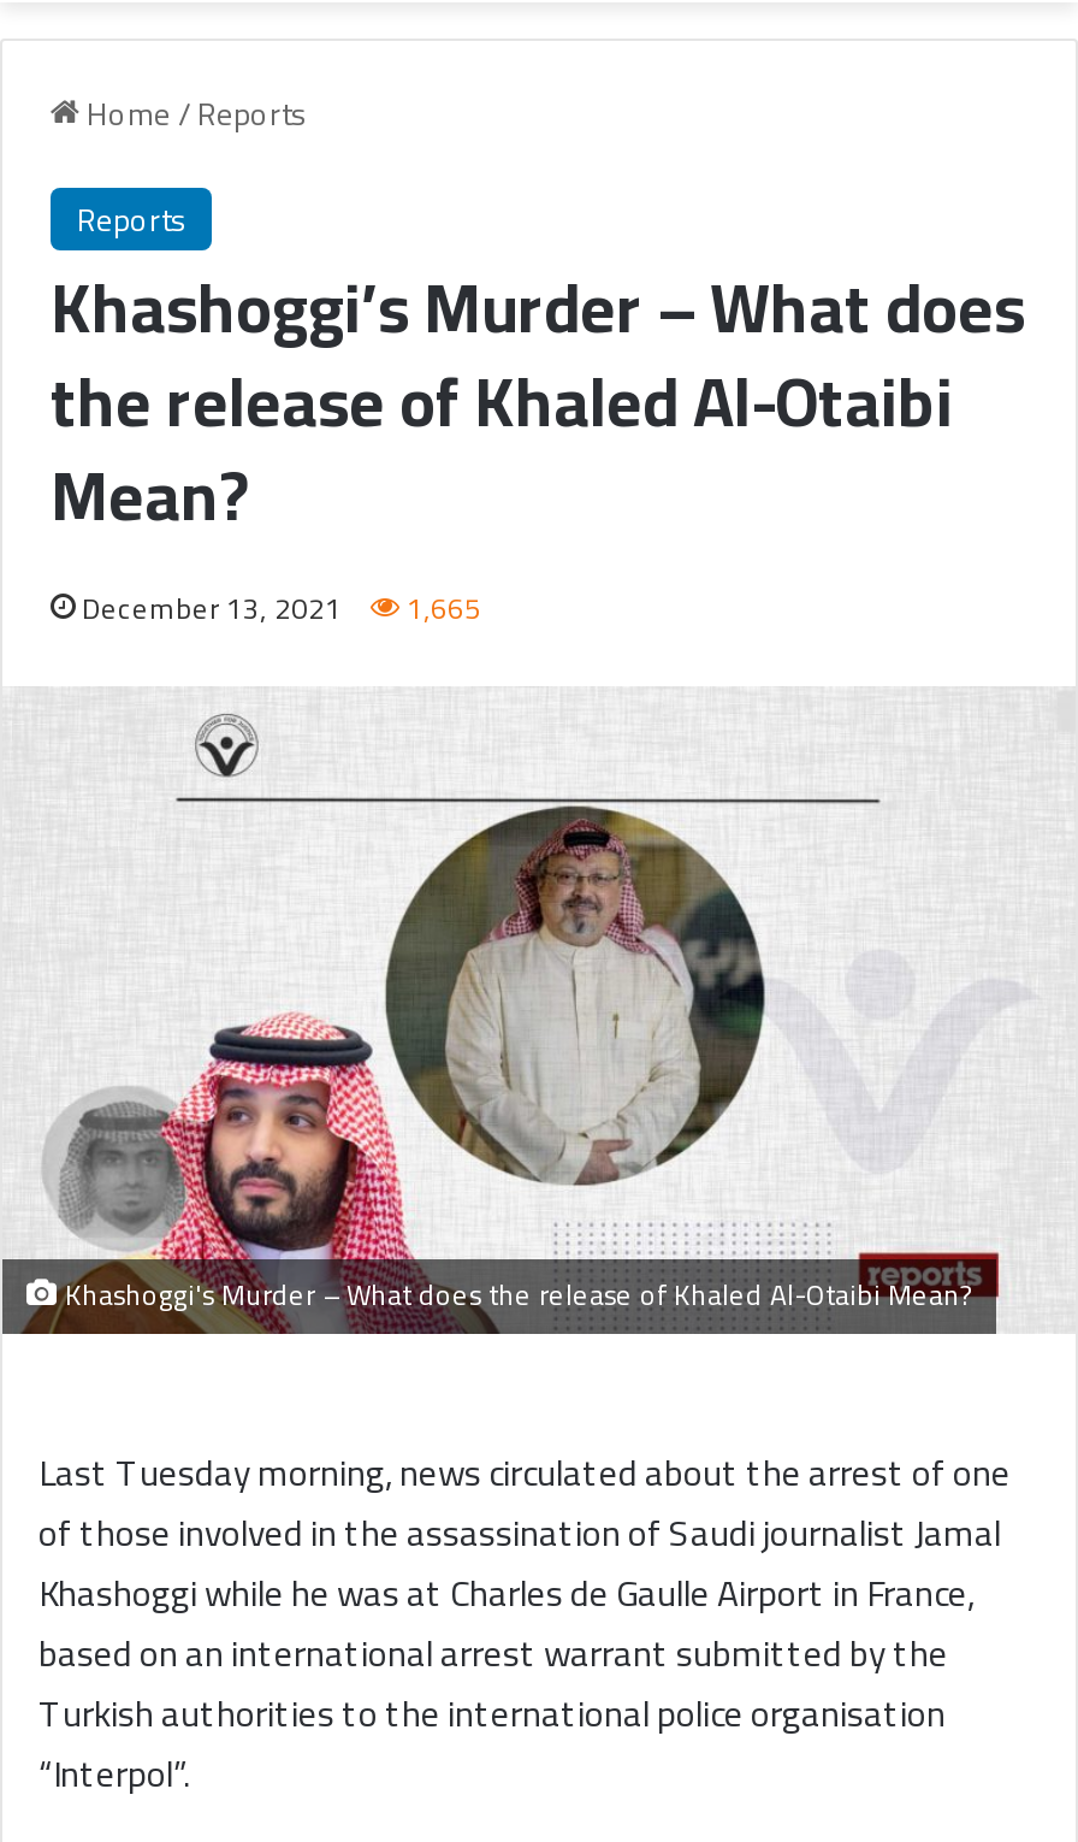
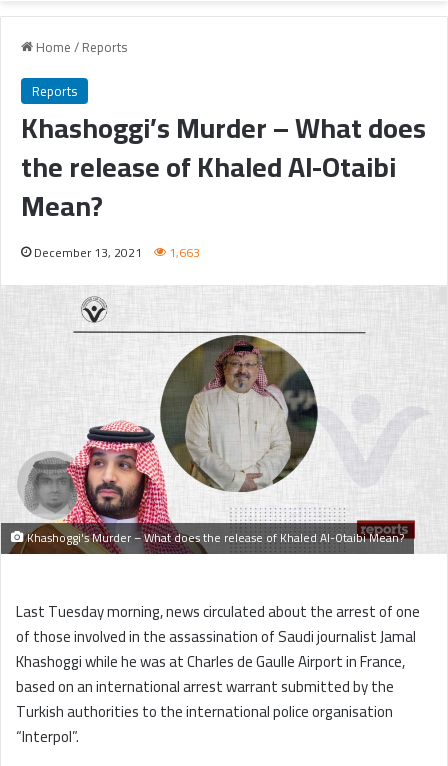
- December 13, 2021 1,665
+ December 13, 2021 1,663
